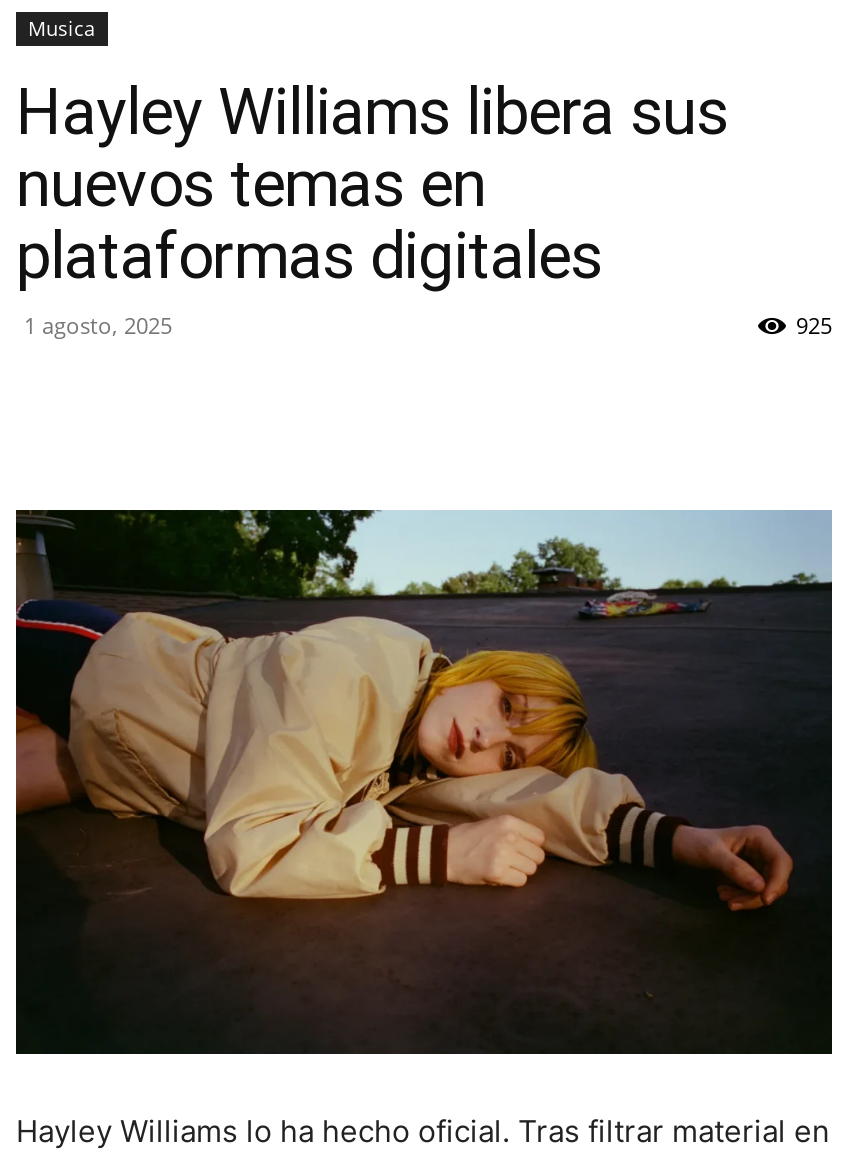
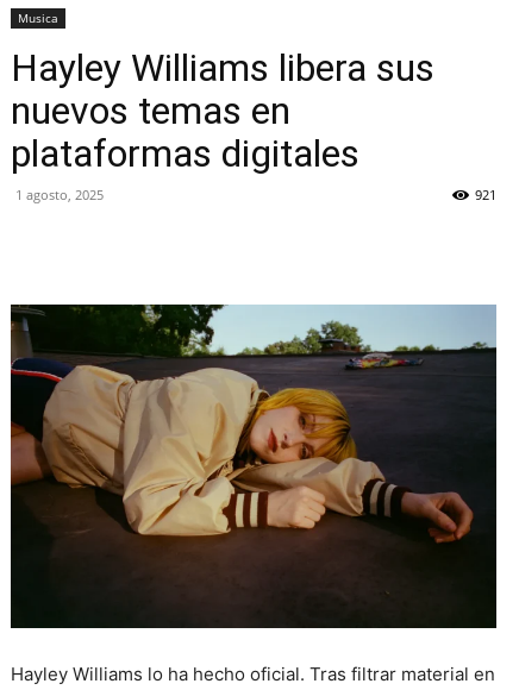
- 925
+ 921
